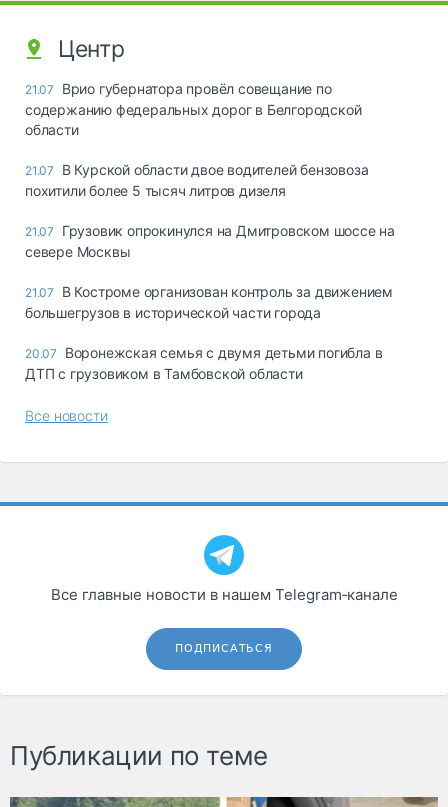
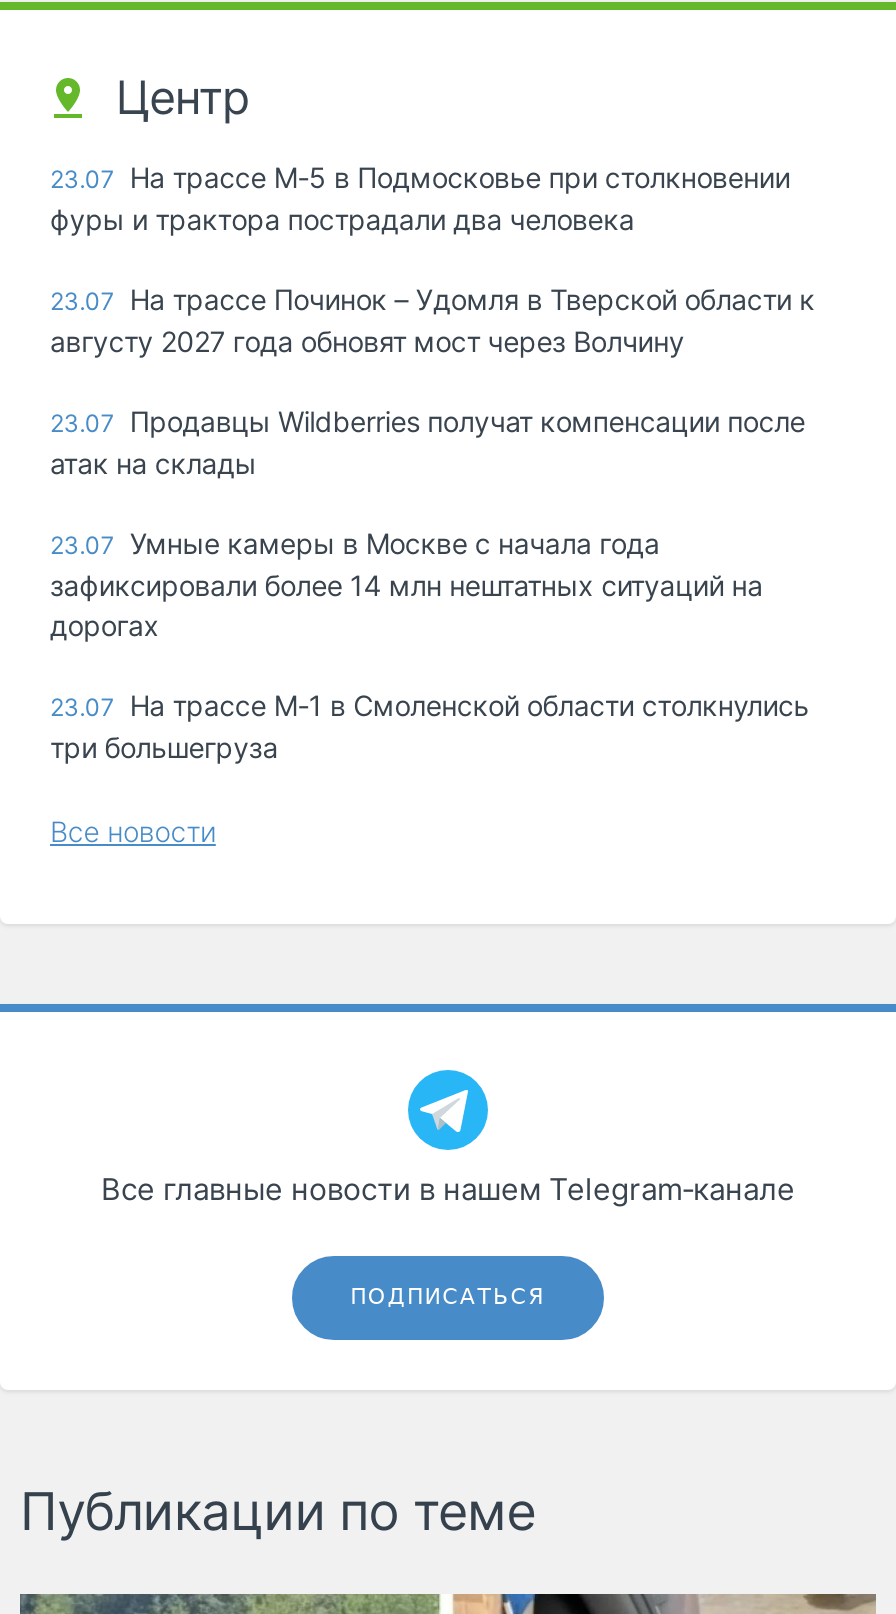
- 21.07 Врио губернатора провёл совещание по
- содержанию федеральных дорог в Белгородской
- области
+ 23.07 На трассе М-5 в Подмосковье при столкновении
+ фуры и трактора пострадали два человека

- 21.07 В Курской области двое водителей бензовоза
- похитили более 5 тысяч литров дизеля
+ 23.07 На трассе Починок – Удомля в Тверской области к
+ августу 2027 года обновят мост через Волчину

- 21.07 Грузовик опрокинулся на Дмитровском шоссе на
- севере Москвы
+ 23.07 Продавцы Wildberries получат компенсации после
+ атак на склады

- 21.07 В Костроме организован контроль за движением
- большегрузов в исторической части города
+ 23.07 Умные камеры в Москве с начала года
+ зафиксировали более 14 млн нештатных ситуаций на
+ дорогах

- 20.07 Воронежская семья с двумя детьми погибла в
- ДТП с грузовиком в Тамбовской области
+ 23.07 На трассе М-1 в Смоленской области столкнулись
+ три большегруза
